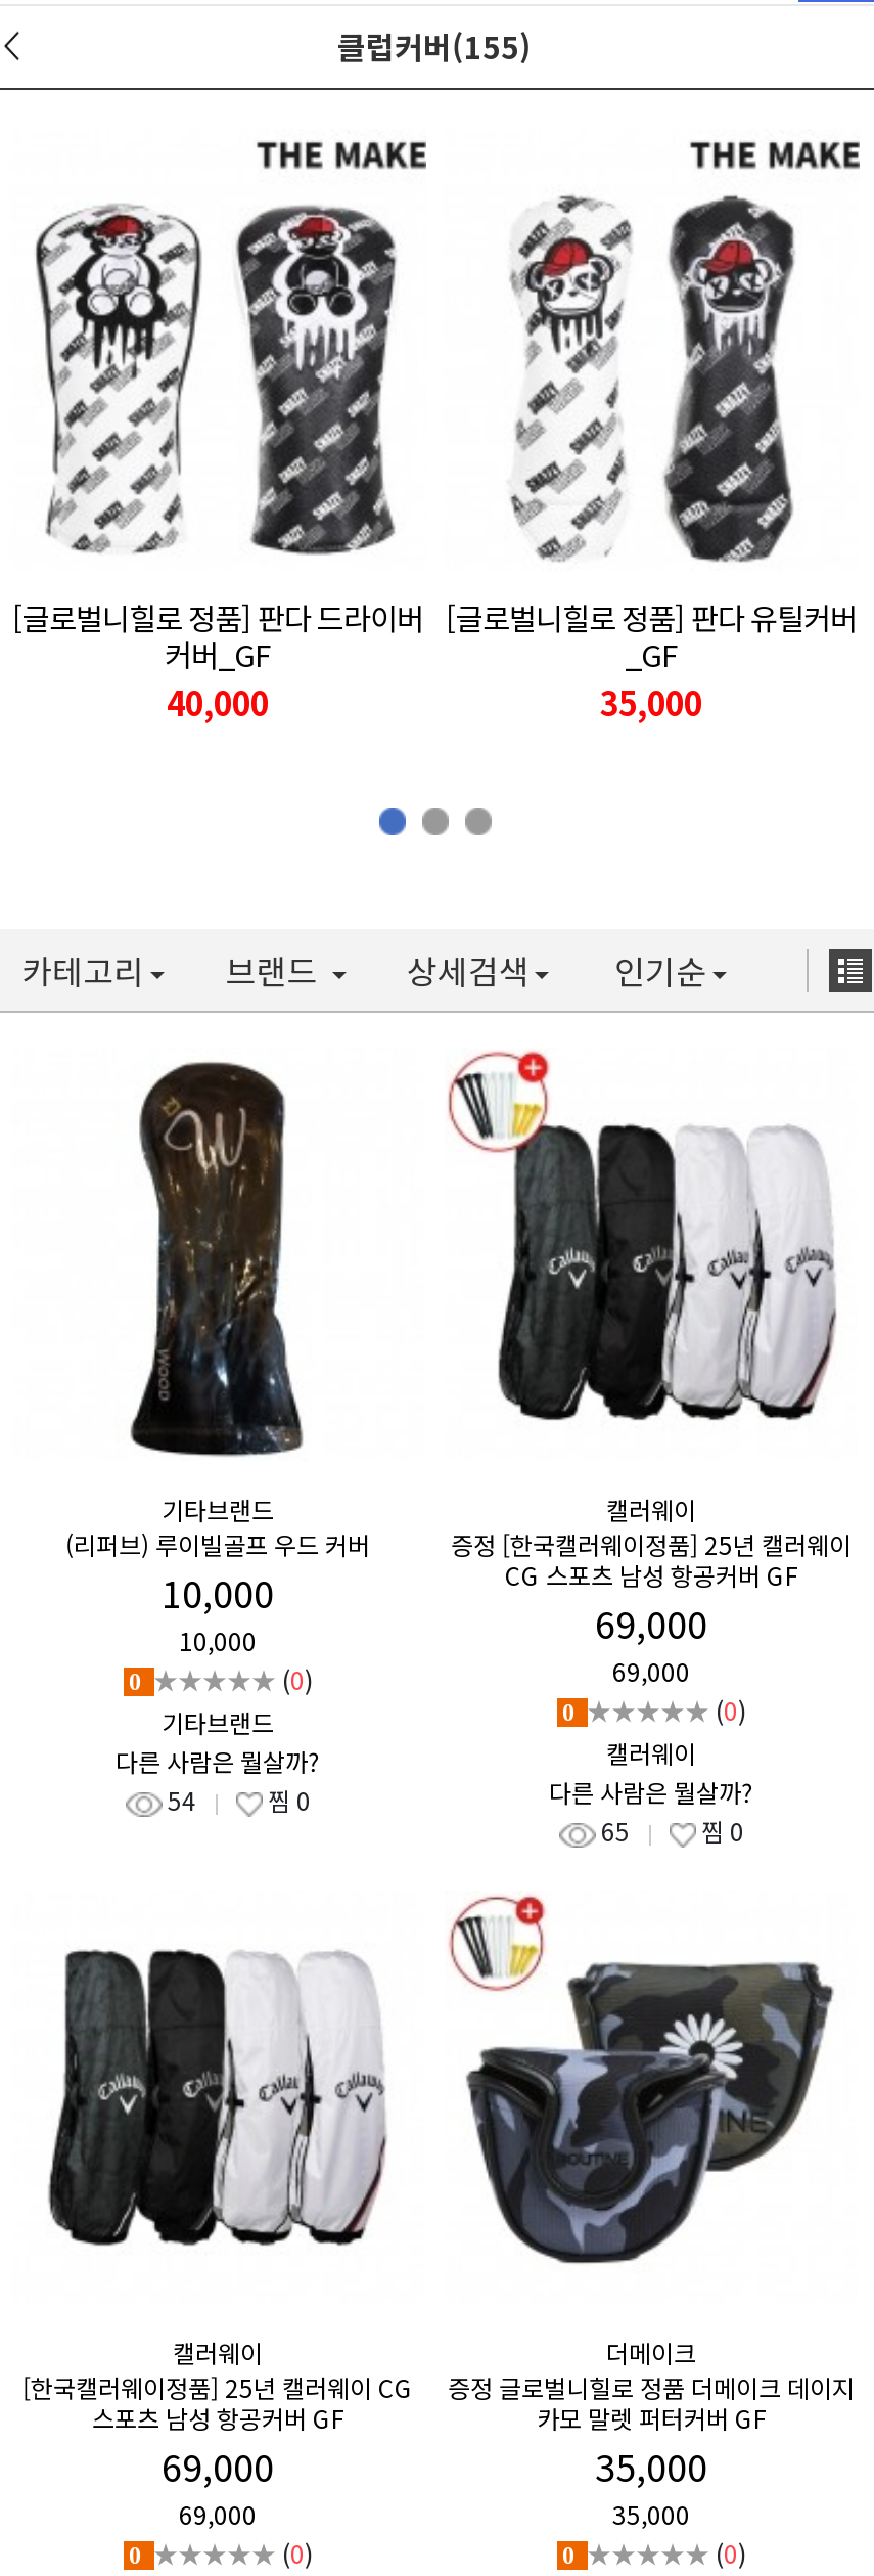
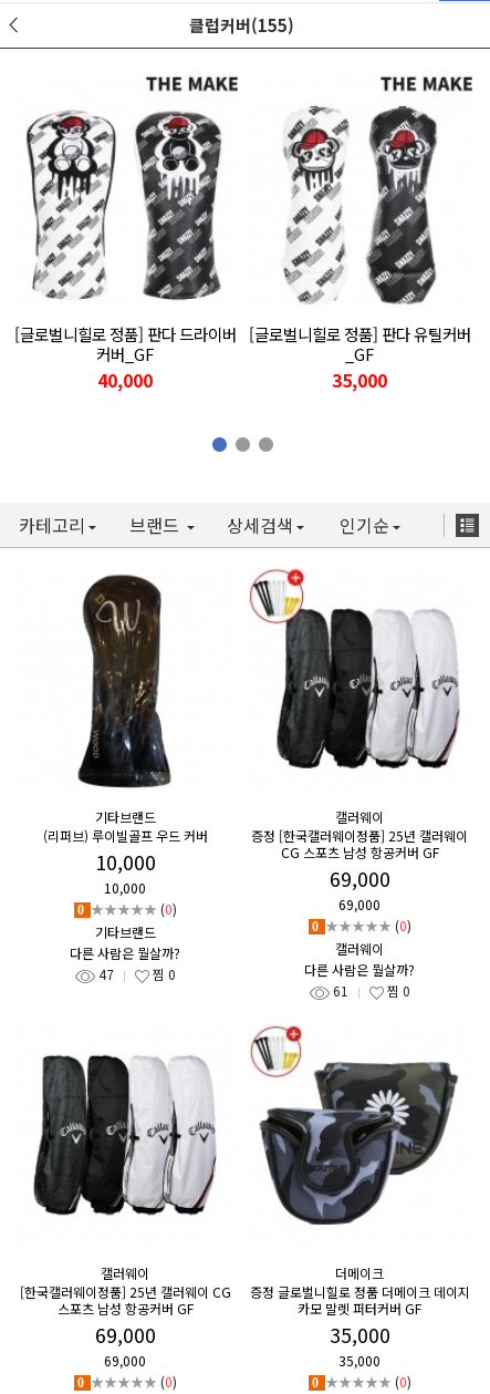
- 54 찜 0
+ 47 찜 0

- 65 찜 0
+ 61 찜 0
